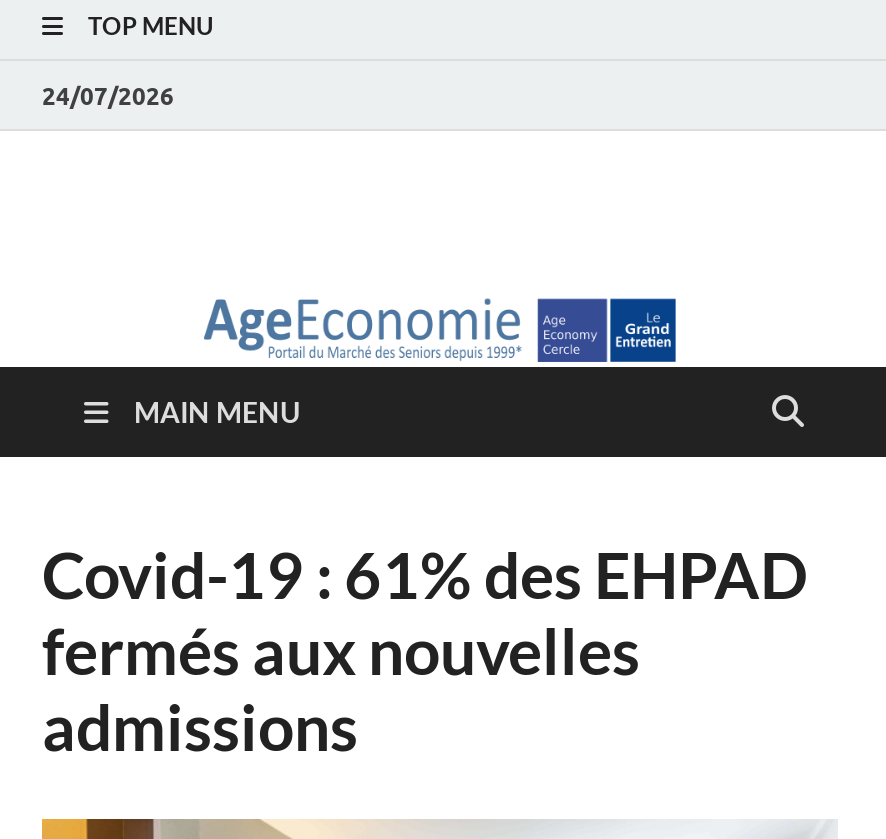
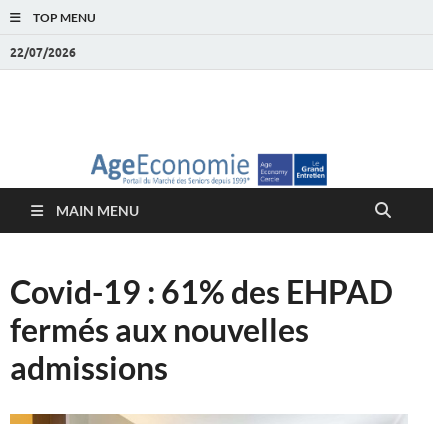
- 24/07/2026
+ 22/07/2026
